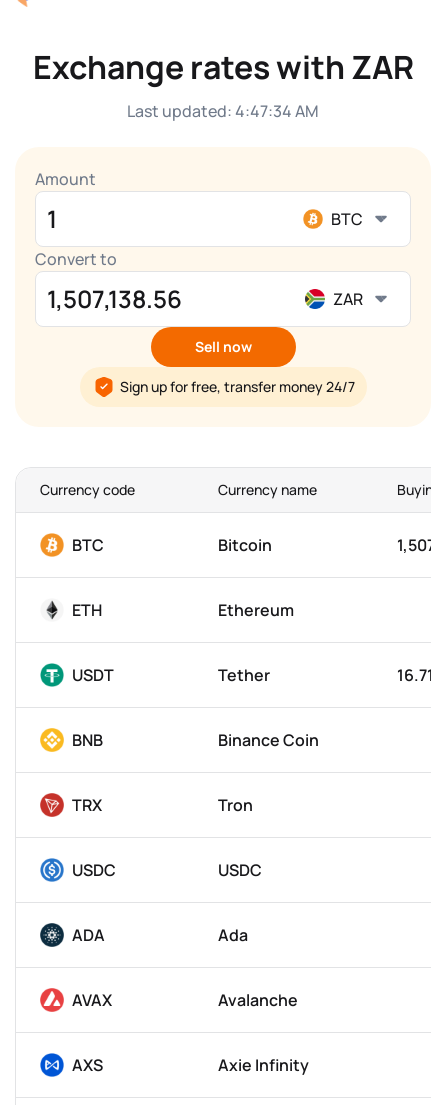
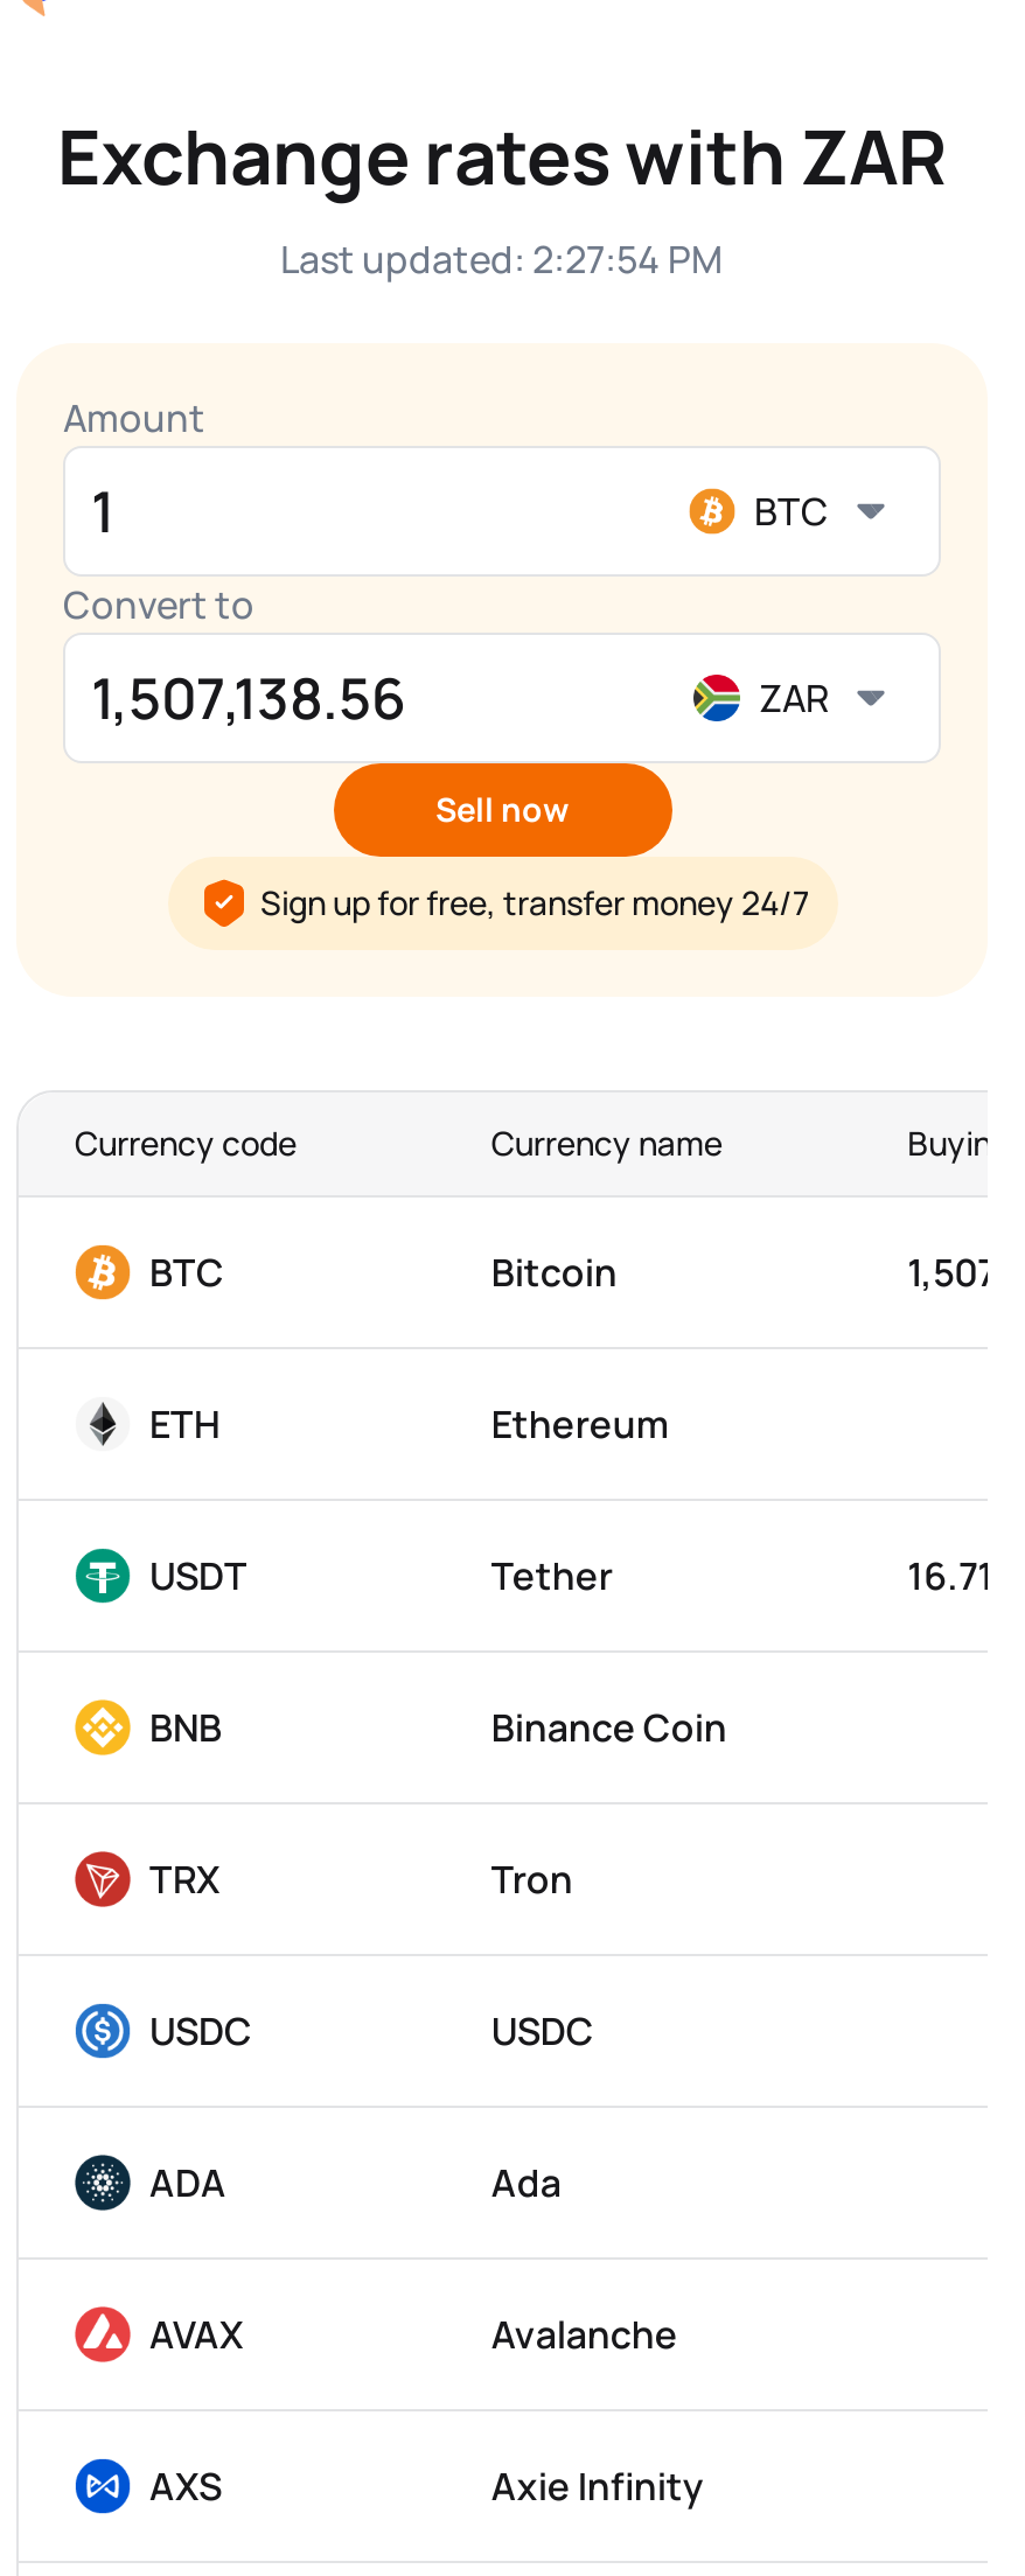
- Last updated: 4:47:34 AM
+ Last updated: 2:27:54 PM
